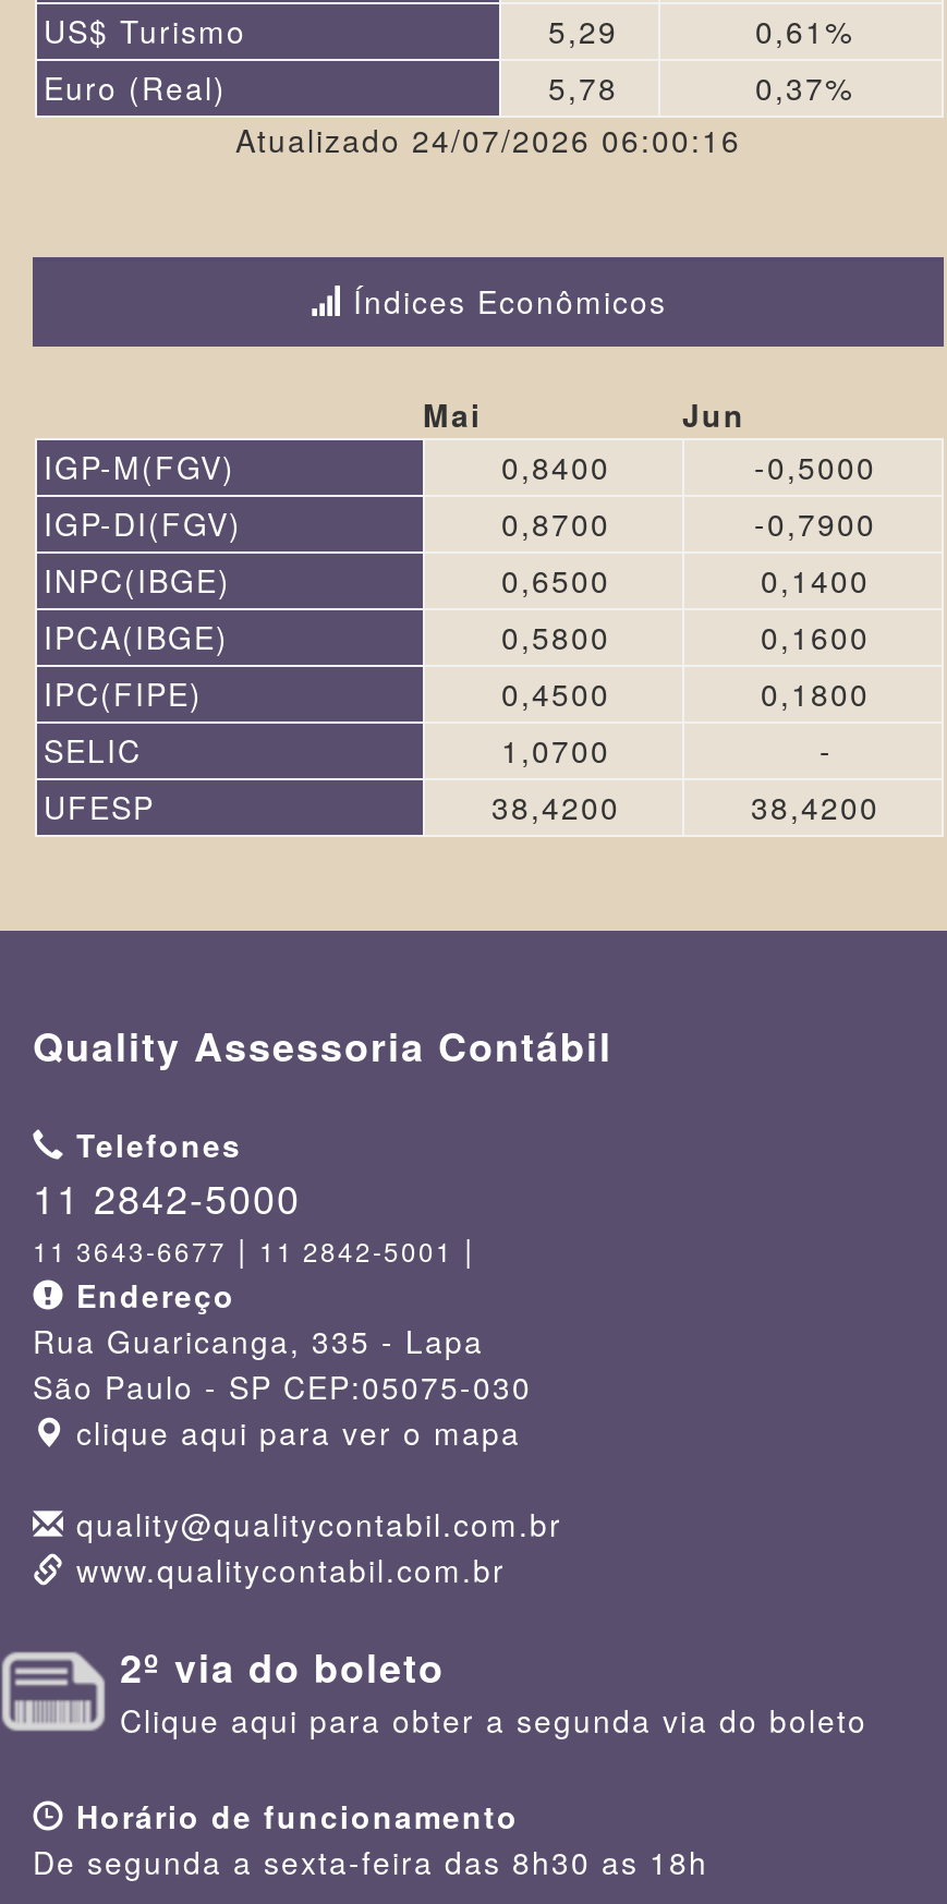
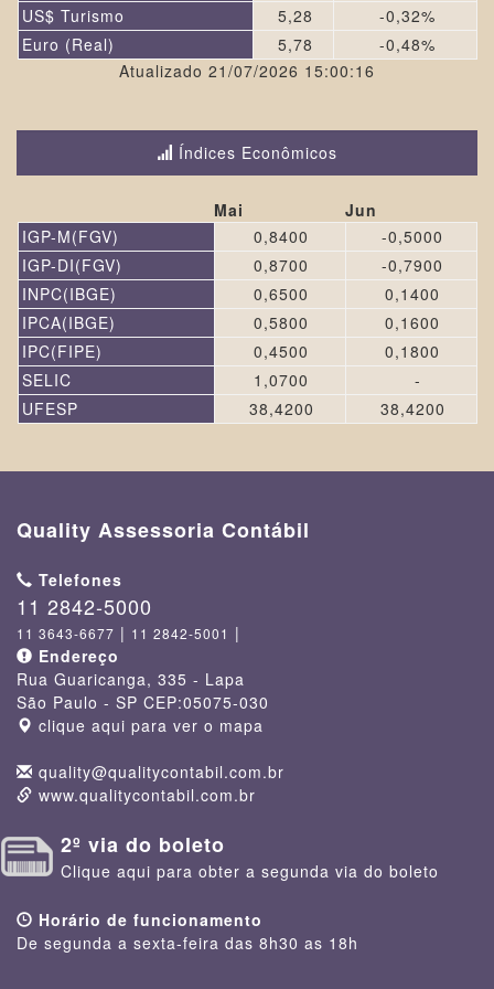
- 5,29
+ 5,28

- 0,61%
+ -0,32%

- 0,37%
+ -0,48%

- Atualizado 24/07/2026 06:00:16
+ Atualizado 21/07/2026 15:00:16
